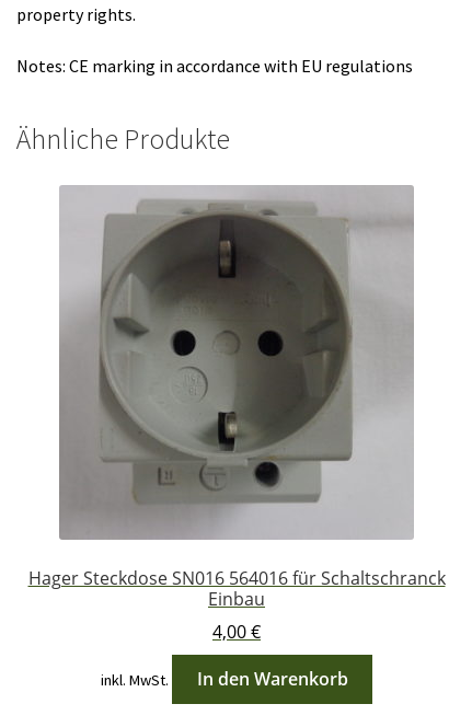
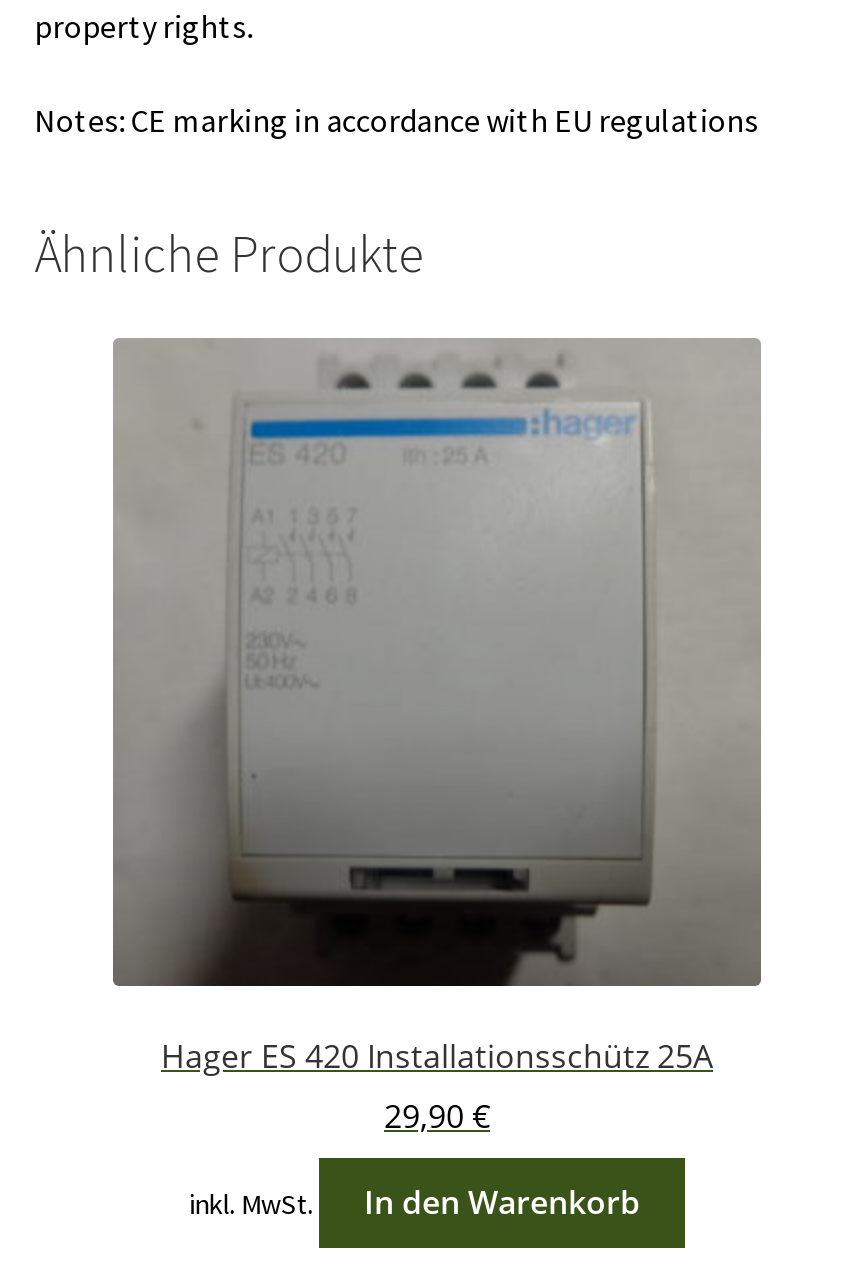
- [image]
- Hager Steckdose SN016 564016 für Schaltschranck
- Einbau
- 4,00 €
+ [image]
+ Hager ES 420 Installationsschütz 25A
+ 29,90 €
